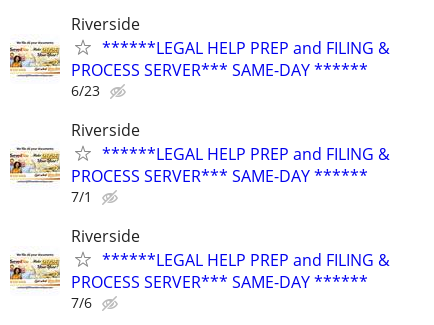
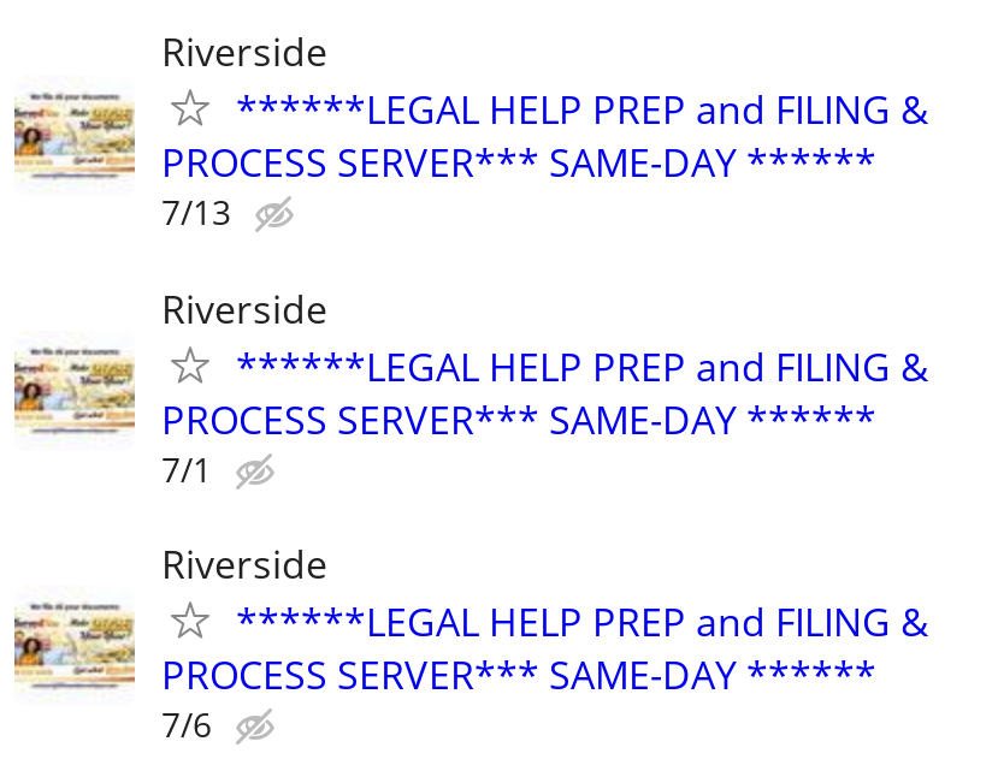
- 6/23
+ 7/13
